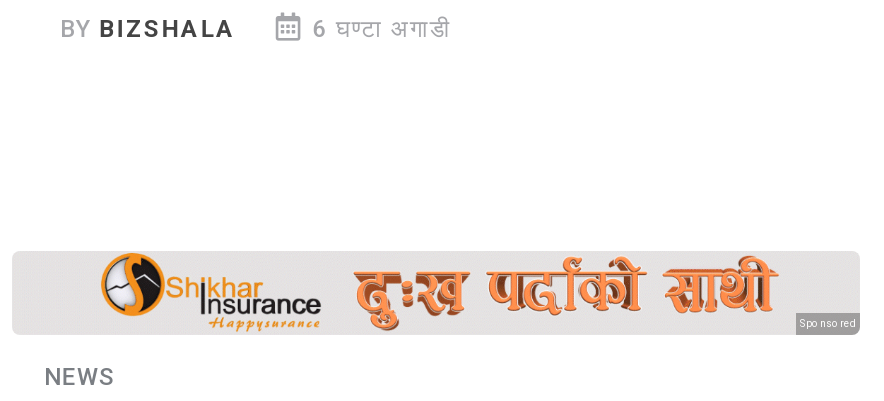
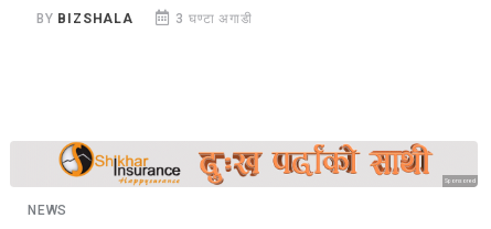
- 6 घण्टा अगाडी
+ 3 घण्टा अगाडी
